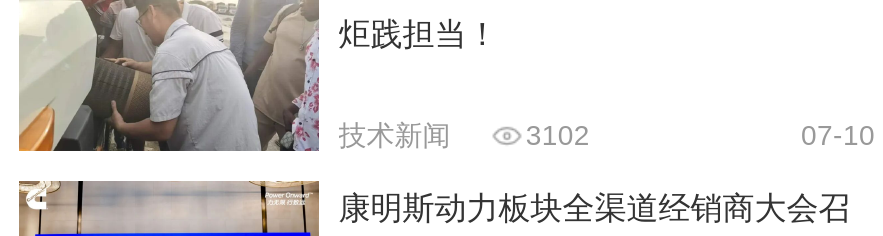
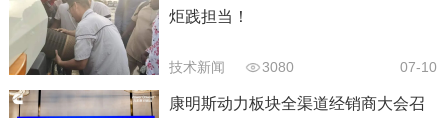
- 3102
+ 3080
